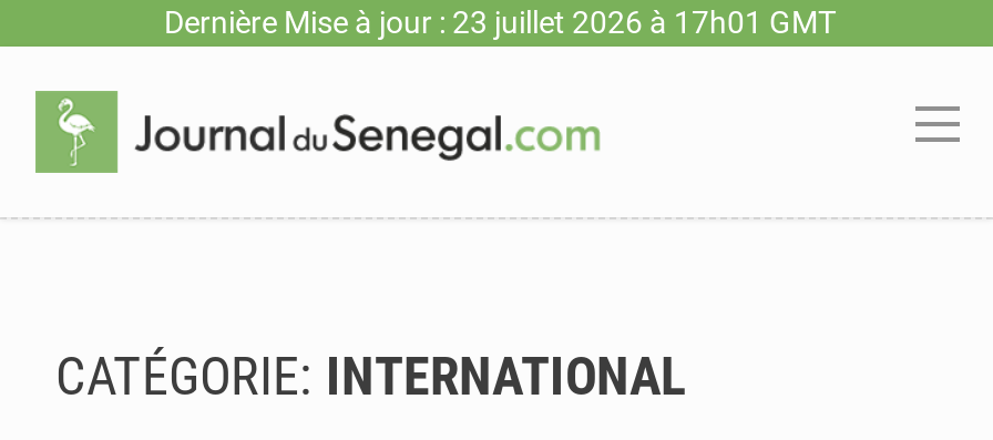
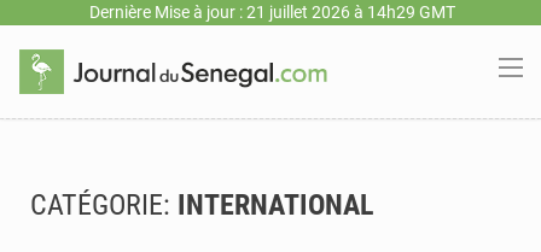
- Dernière Mise à jour : 23 juillet 2026 à 17h01 GMT
+ Dernière Mise à jour : 21 juillet 2026 à 14h29 GMT
